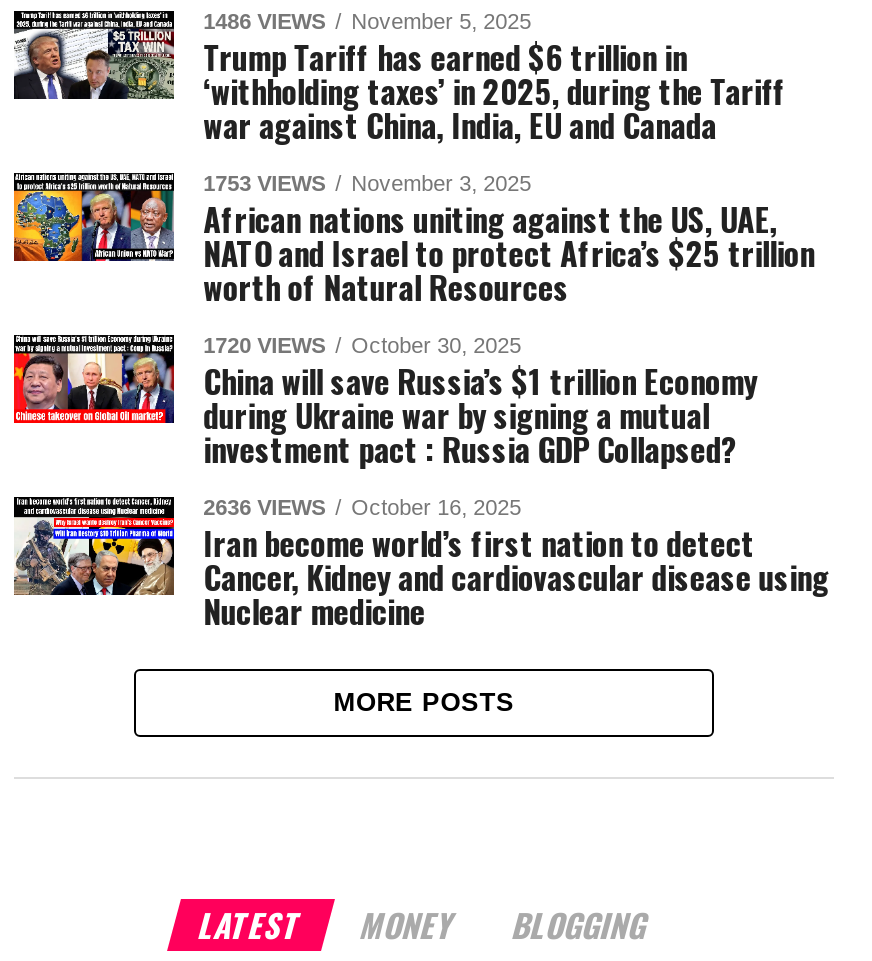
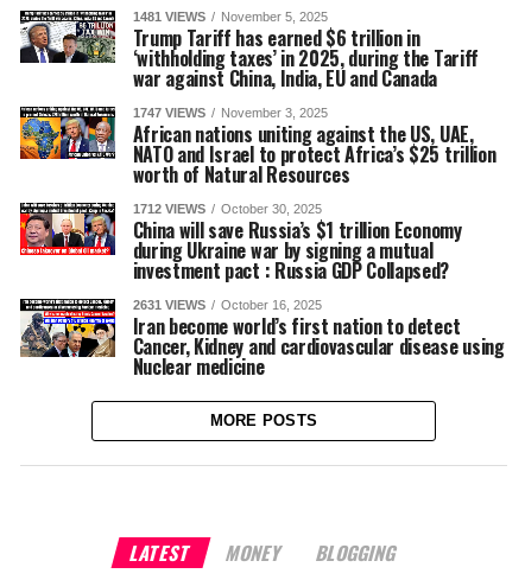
- 1486 VIEWS November 5, 2025
+ 1481 VIEWS November 5, 2025

- 1753 VIEWS November 3, 2025
+ 1747 VIEWS November 3, 2025

- 1720 VIEWS October 30, 2025
+ 1712 VIEWS October 30, 2025

- 2636 VIEWS October 16, 2025
+ 2631 VIEWS October 16, 2025
